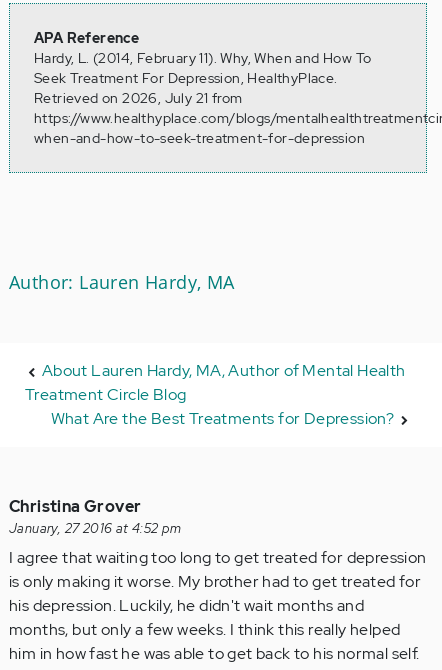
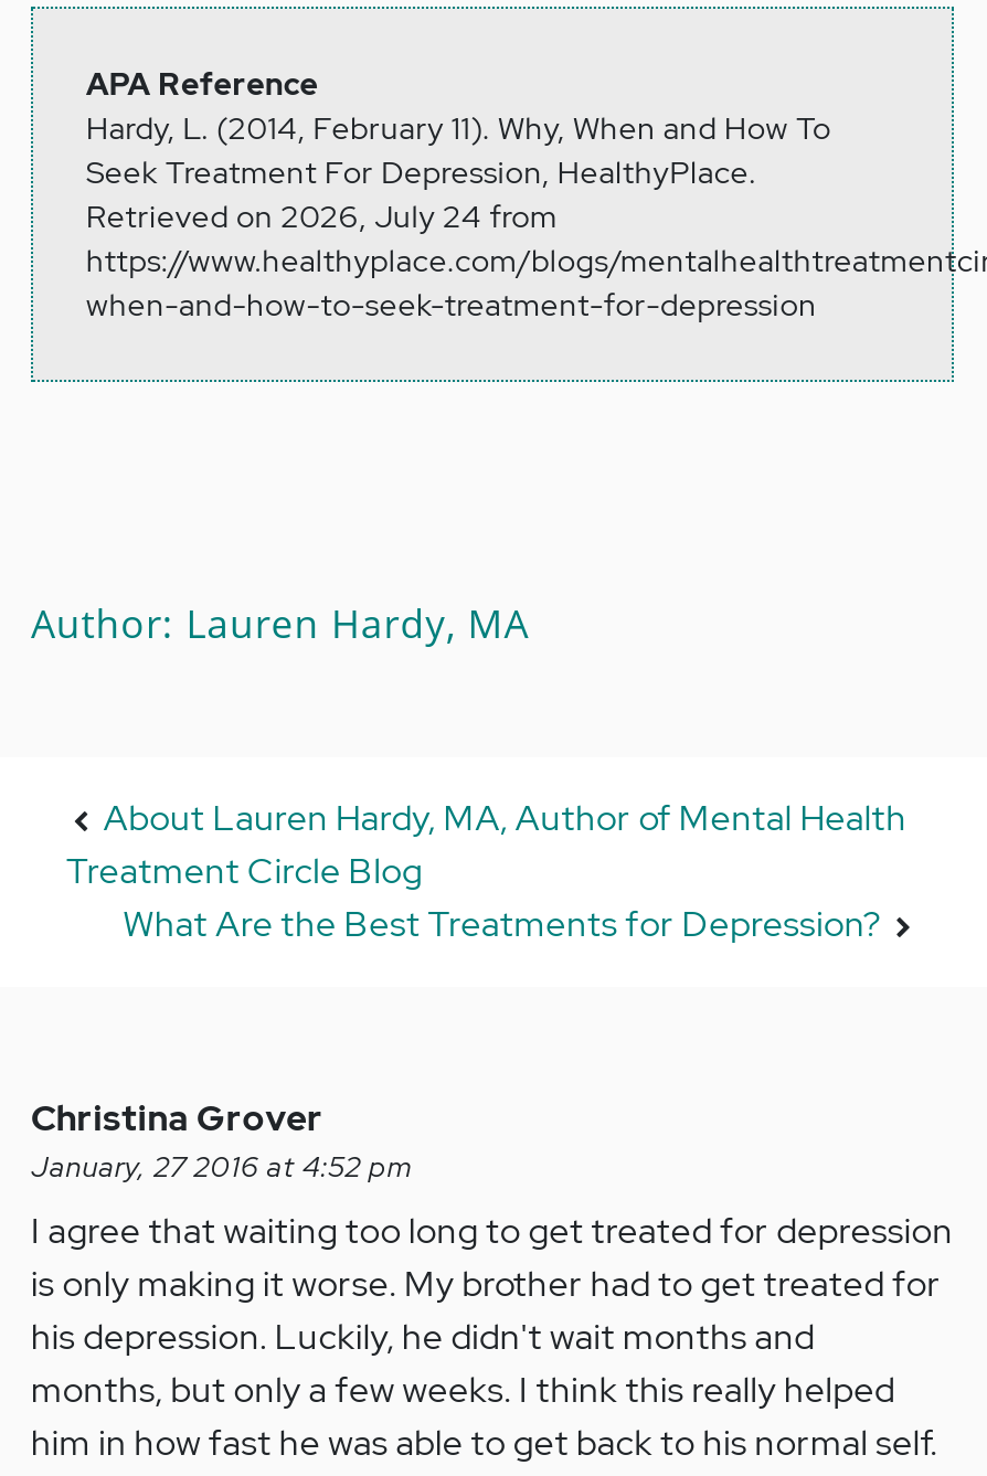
- Retrieved on 2026, July 21 from
+ Retrieved on 2026, July 24 from
